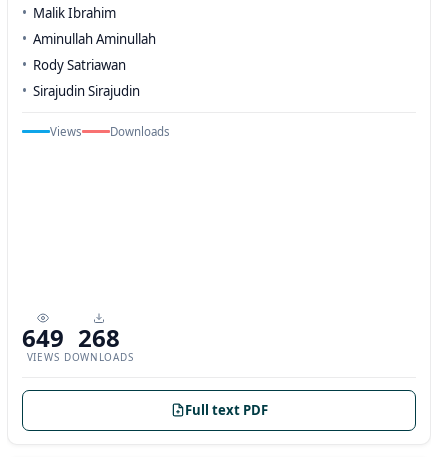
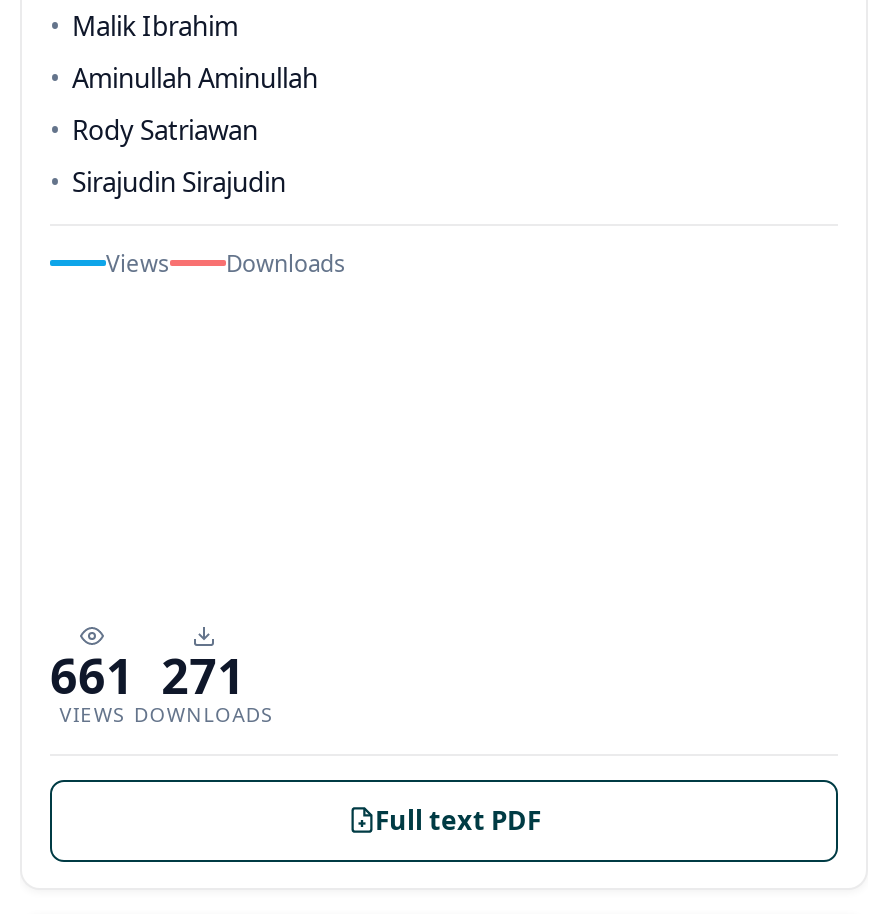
- 649
+ 661

- 268
+ 271
